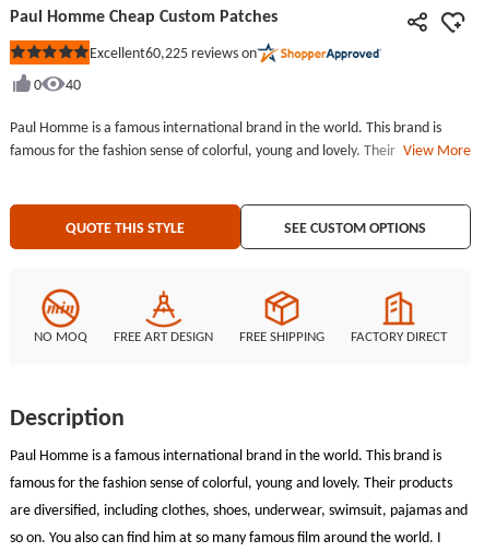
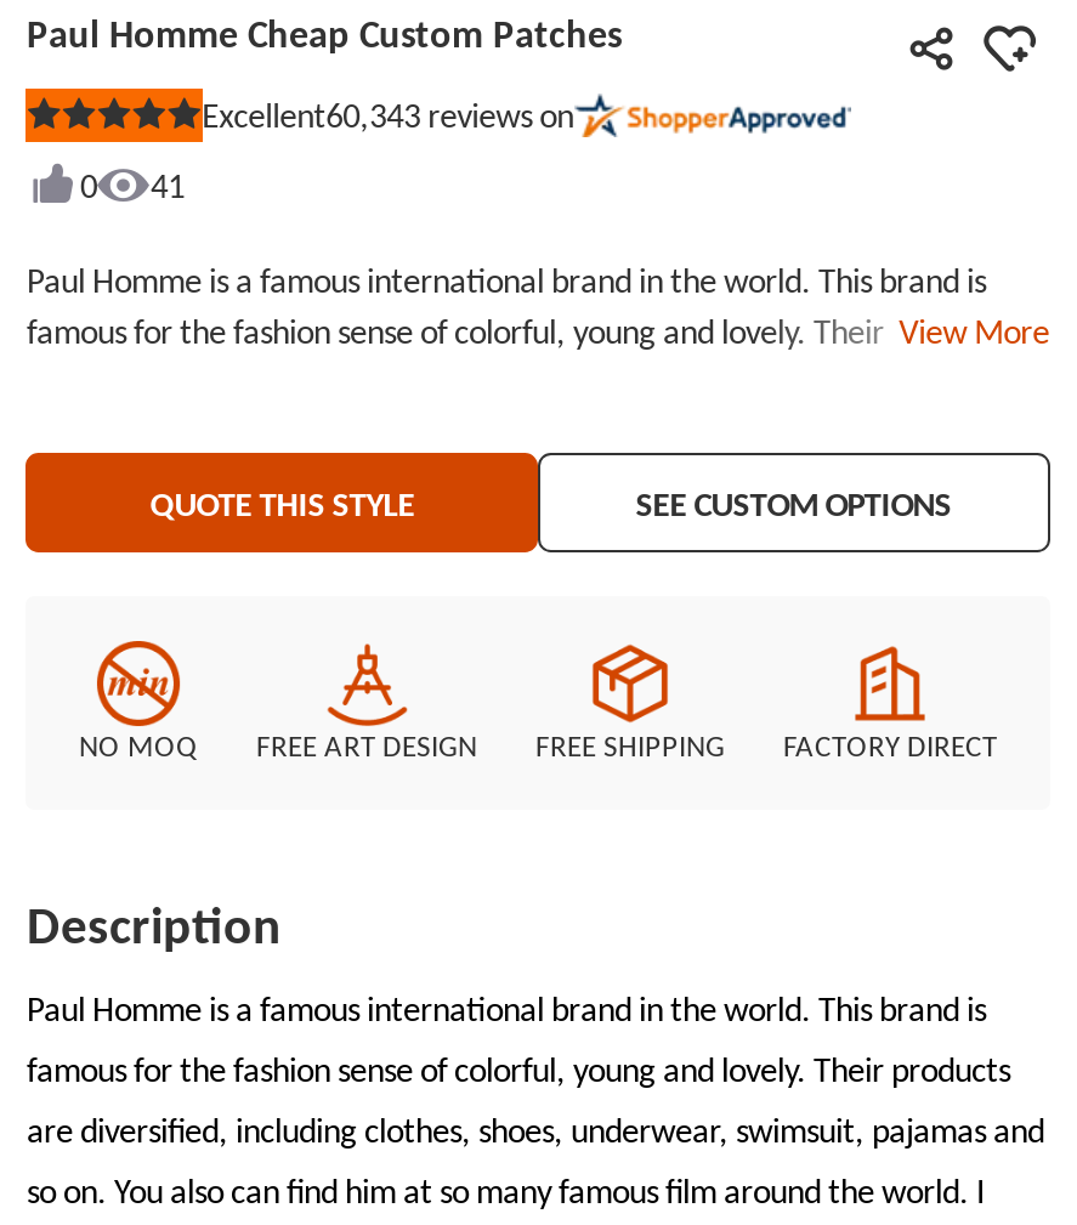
- Excellent60,225 reviews on
+ Excellent60,343 reviews on

- 40
+ 41
